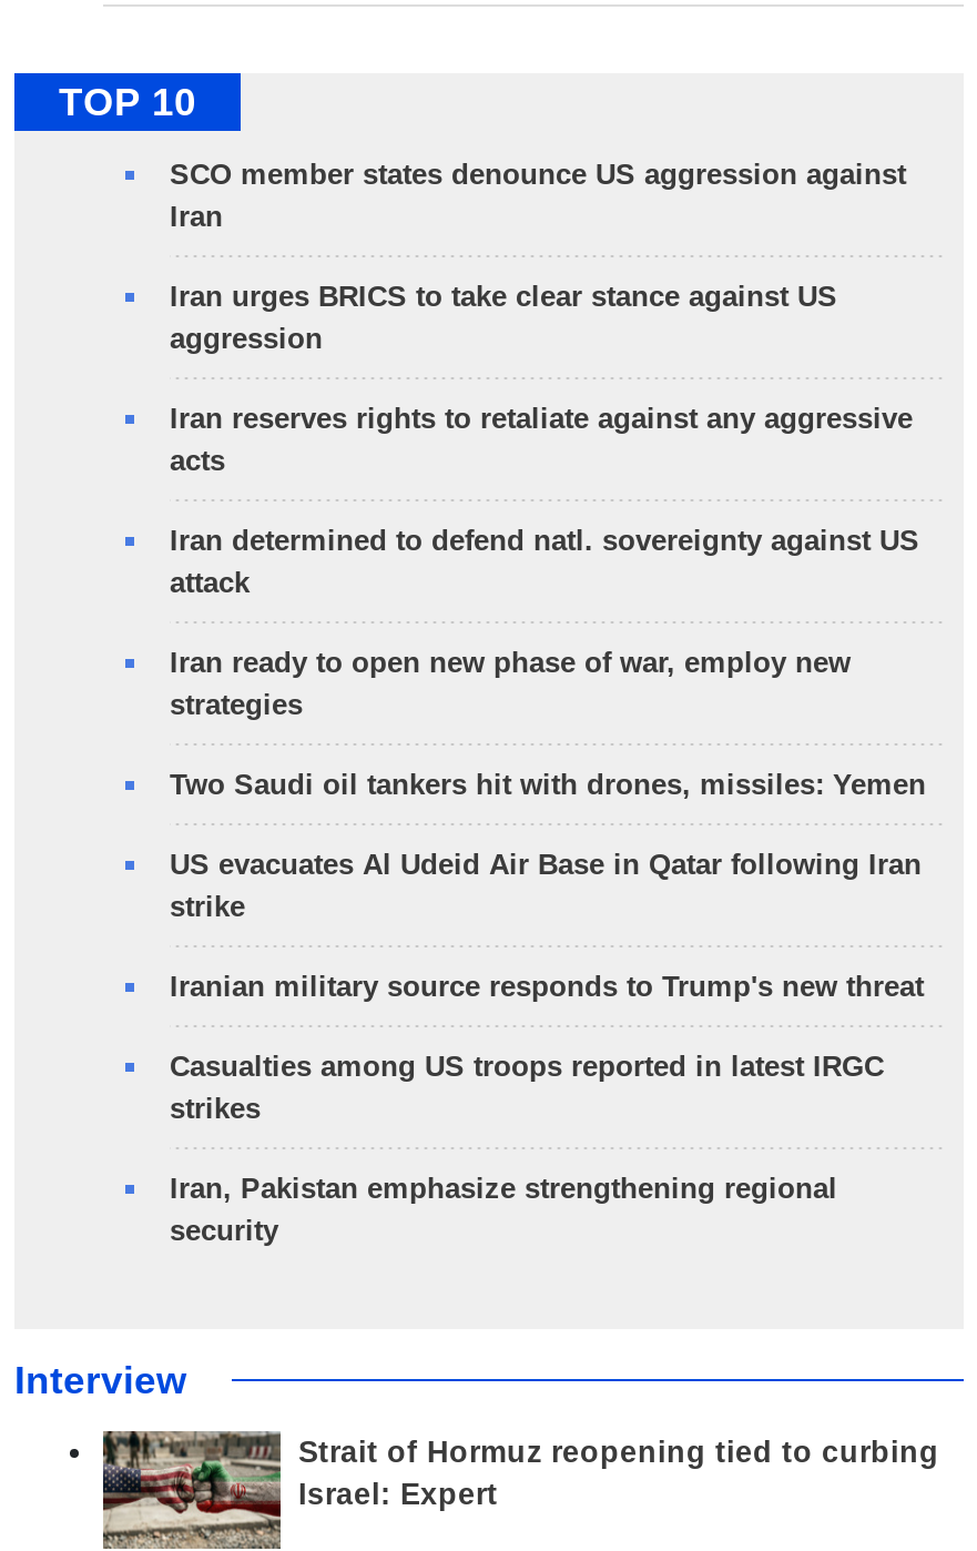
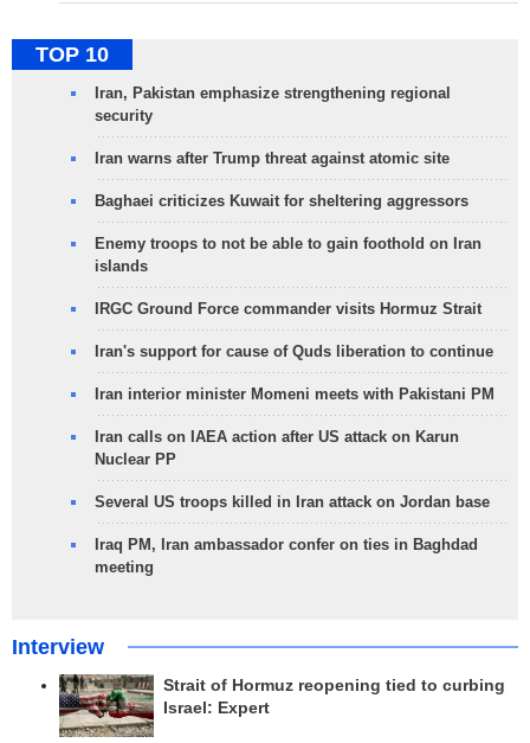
- SCO member states denounce US aggression against
- Iran
- Iran urges BRICS to take clear stance against US
- aggression
- Iran reserves rights to retaliate against any aggressive
- acts
- Iran determined to defend natl. sovereignty against US
- attack
- Iran ready to open new phase of war, employ new
- strategies
- Two Saudi oil tankers hit with drones, missiles: Yemen
- US evacuates Al Udeid Air Base in Qatar following Iran
- strike
- Iranian military source responds to Trump's new threat
- Casualties among US troops reported in latest IRGC
- strikes

moved up: Iran, Pakistan emphasize strengthening regional | security

+ Iran warns after Trump threat against atomic site
+ Baghaei criticizes Kuwait for sheltering aggressors
+ Enemy troops to not be able to gain foothold on Iran
+ islands
+ IRGC Ground Force commander visits Hormuz Strait
+ Iran's support for cause of Quds liberation to continue
+ Iran interior minister Momeni meets with Pakistani PM
+ Iran calls on IAEA action after US attack on Karun
+ Nuclear PP
+ Several US troops killed in Iran attack on Jordan base
+ Iraq PM, Iran ambassador confer on ties in Baghdad
+ meeting
